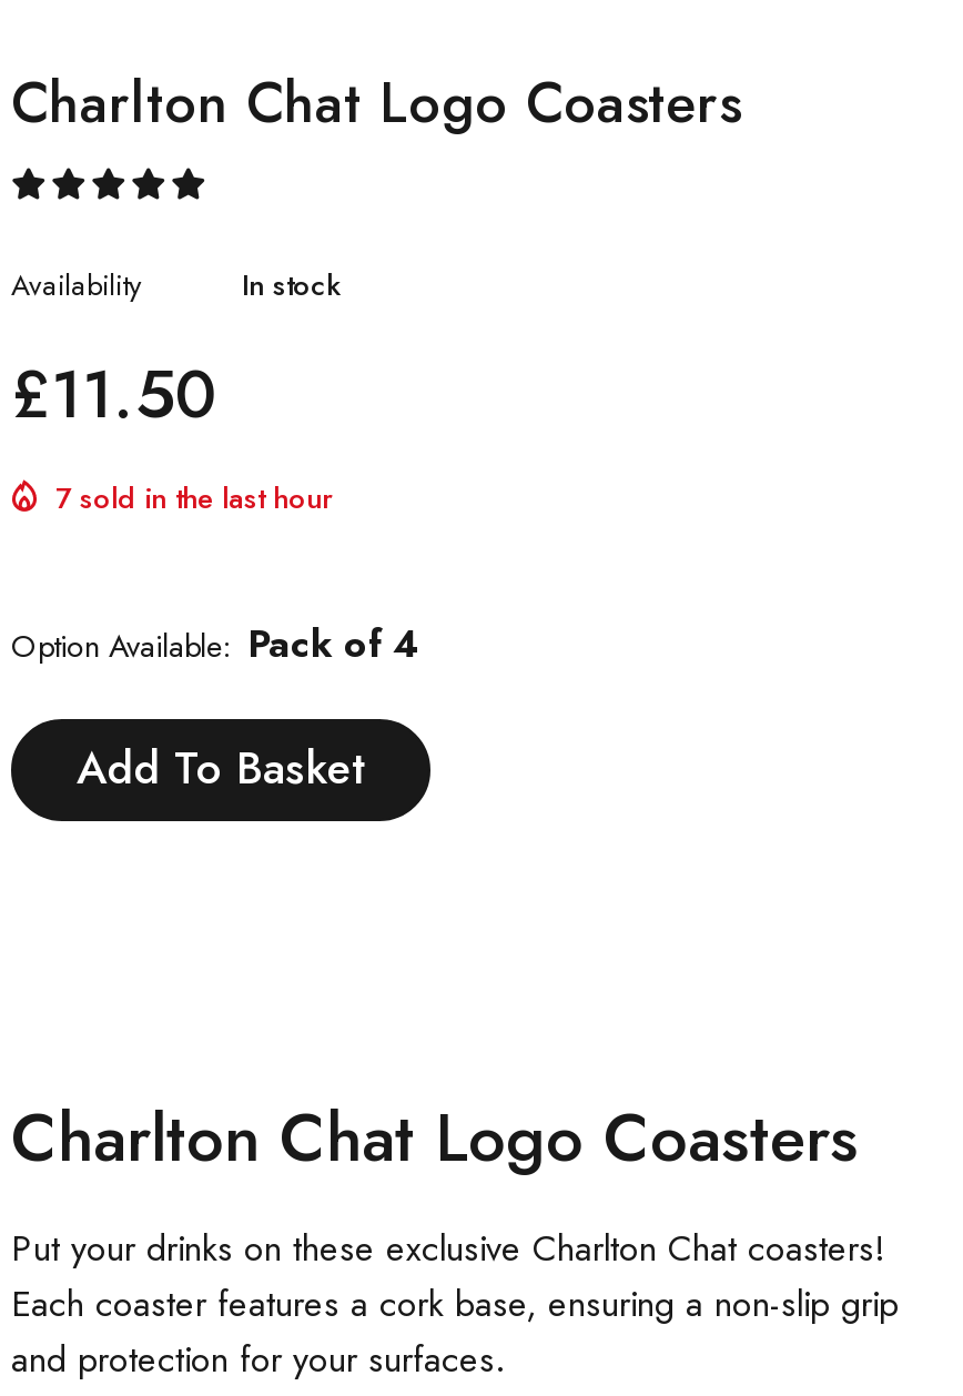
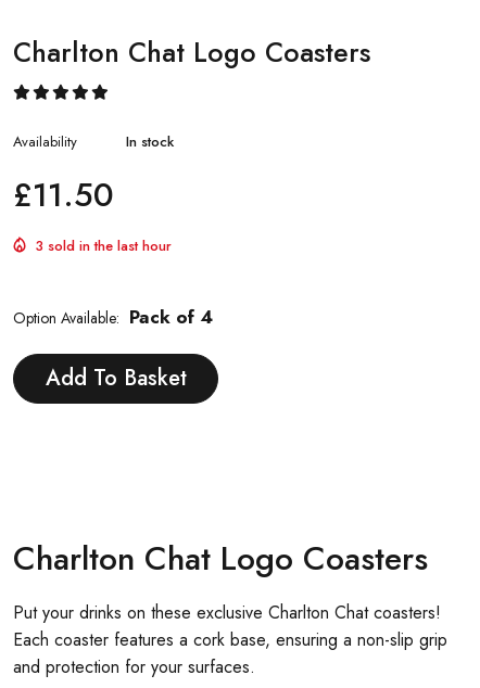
- 7 sold in the last hour
+ 3 sold in the last hour
